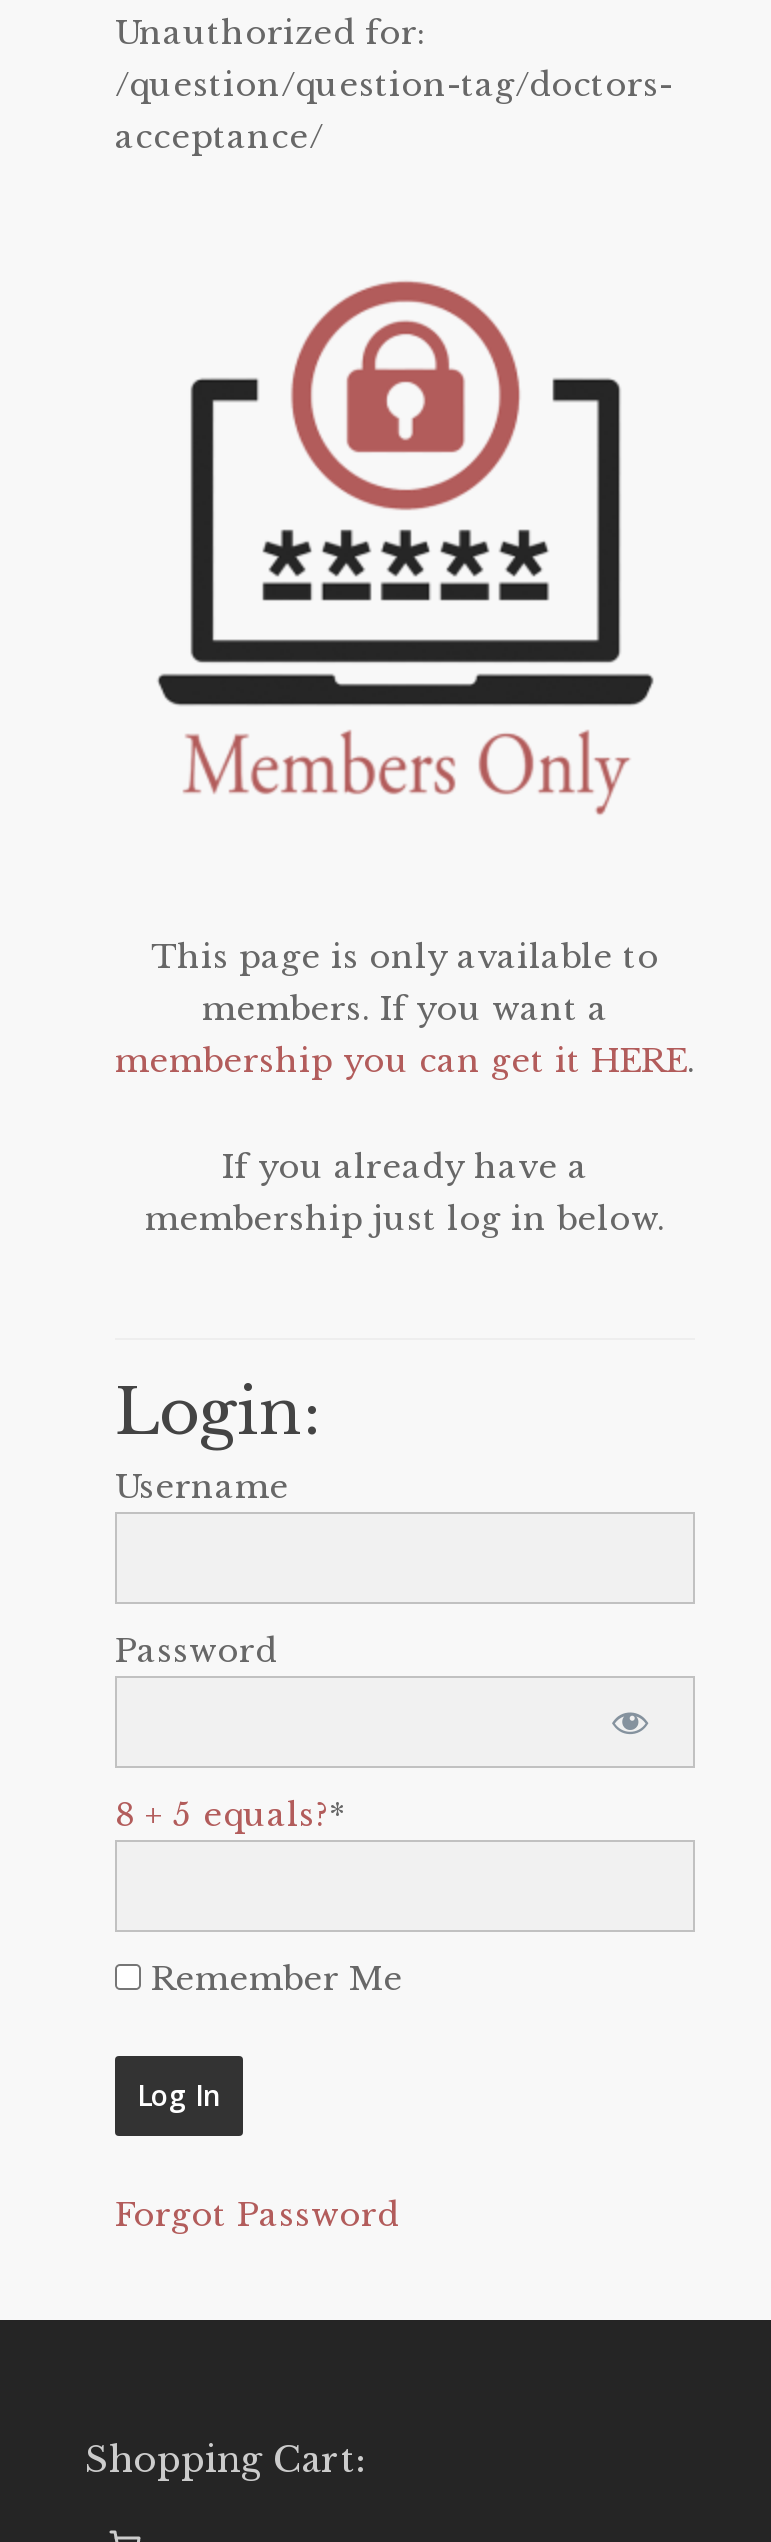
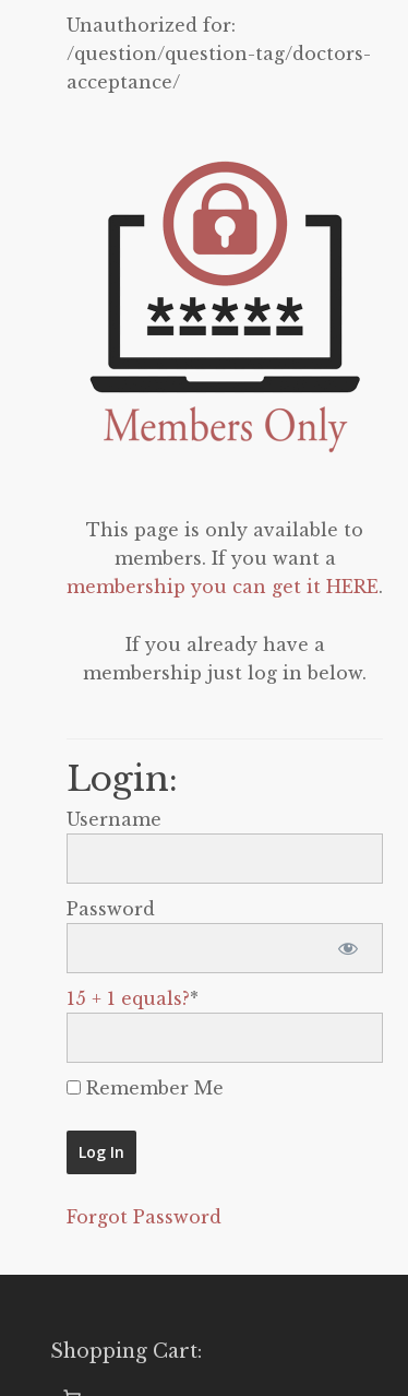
- 8 + 5 equals?*
+ 15 + 1 equals?*
